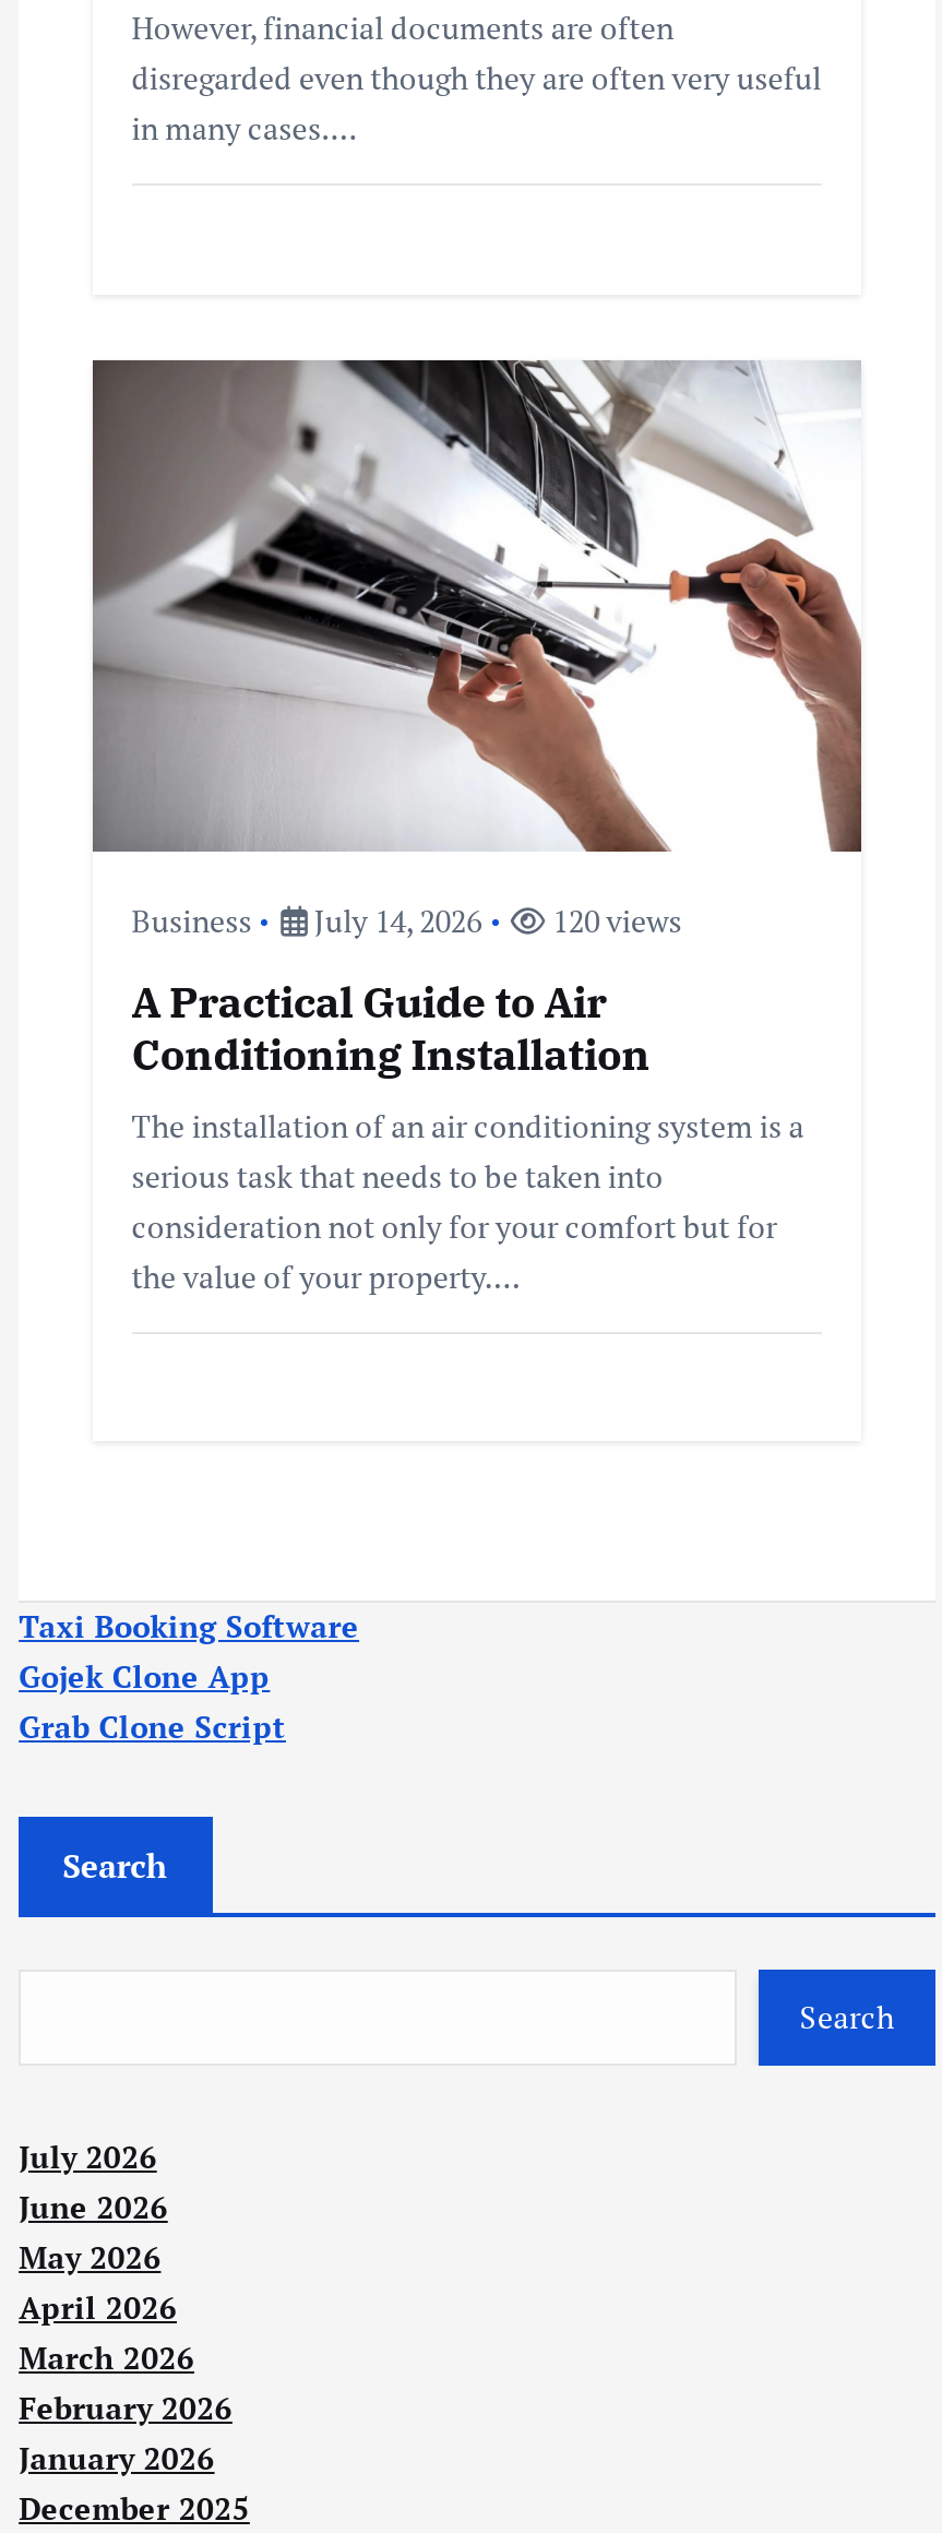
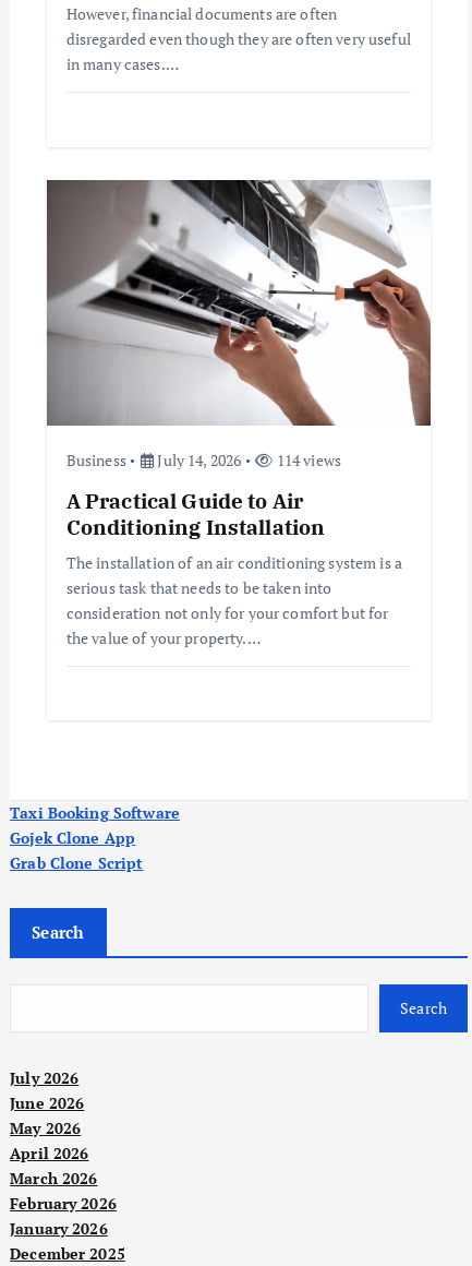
- Business July 14, 2026 120 views
+ Business July 14, 2026 114 views
